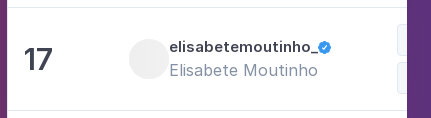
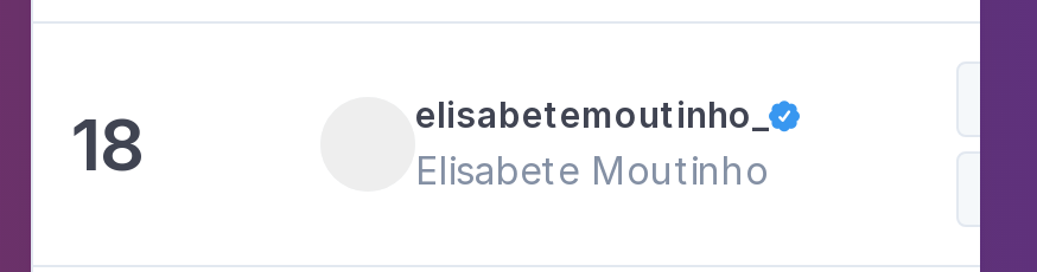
- 17
+ 18
